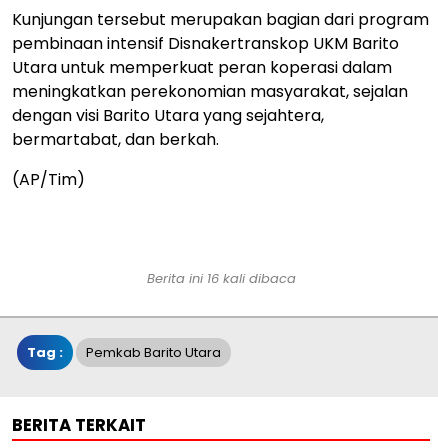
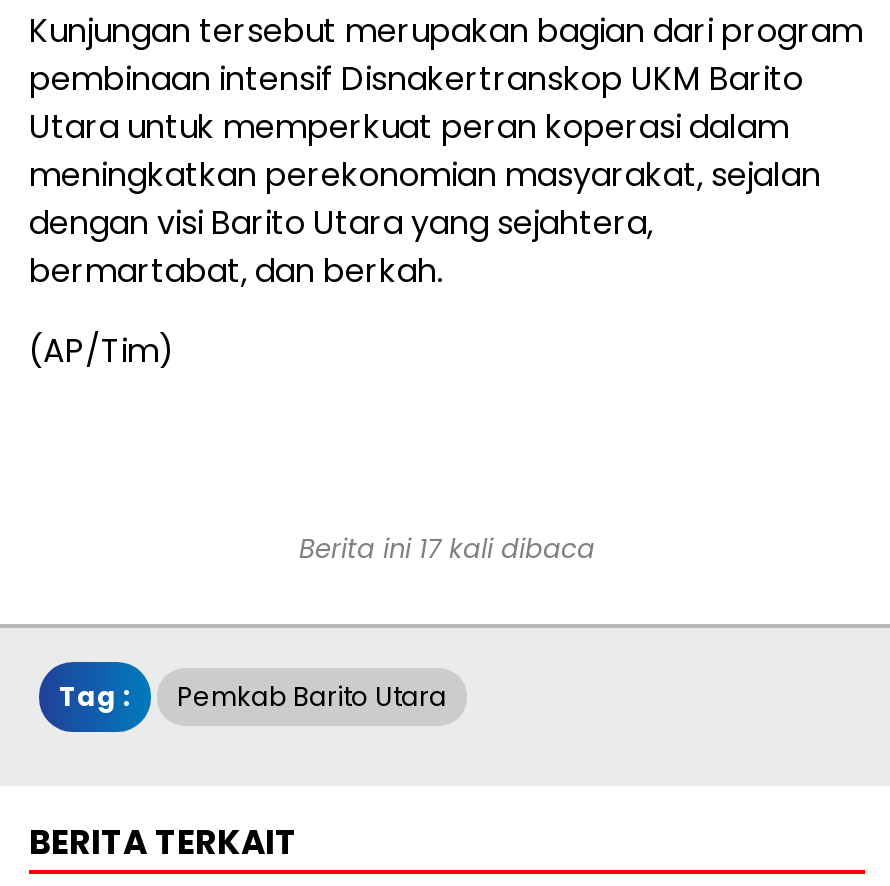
- Berita ini 16 kali dibaca
+ Berita ini 17 kali dibaca
